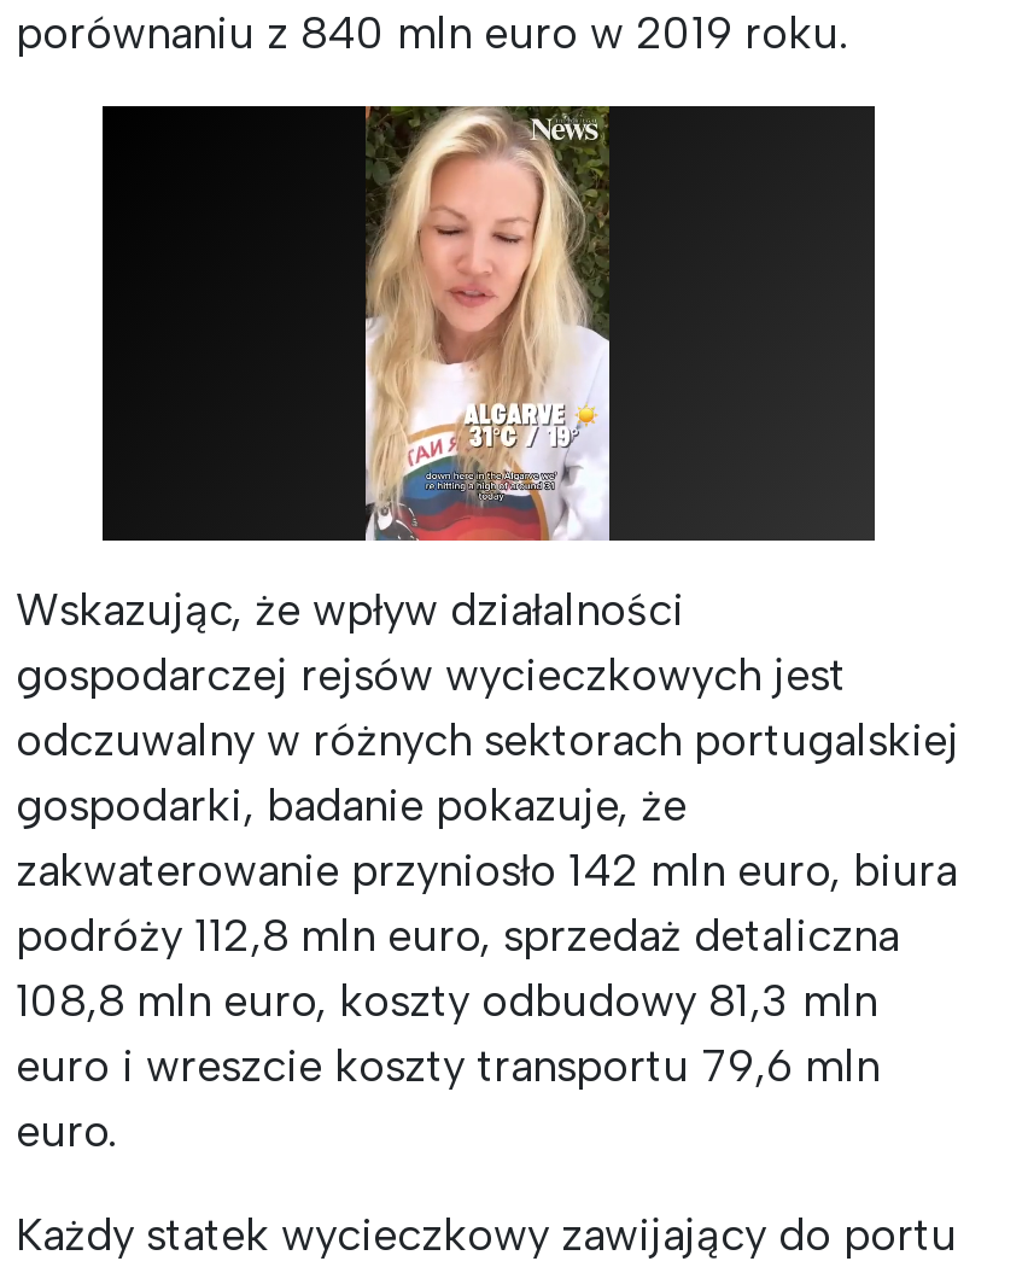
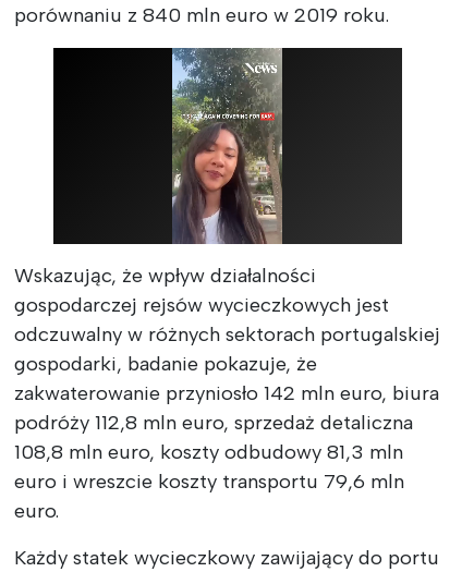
- [image]
+ [image]
